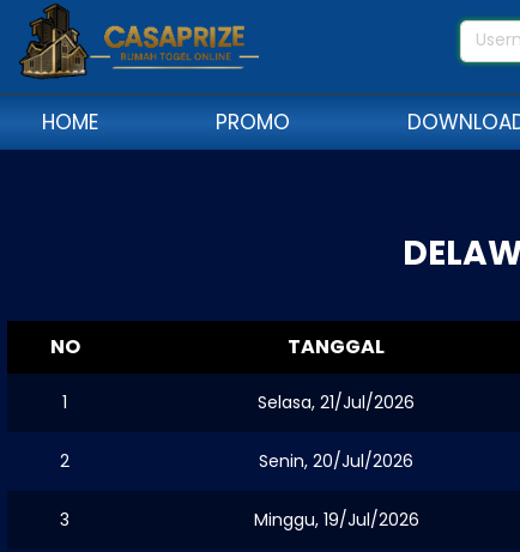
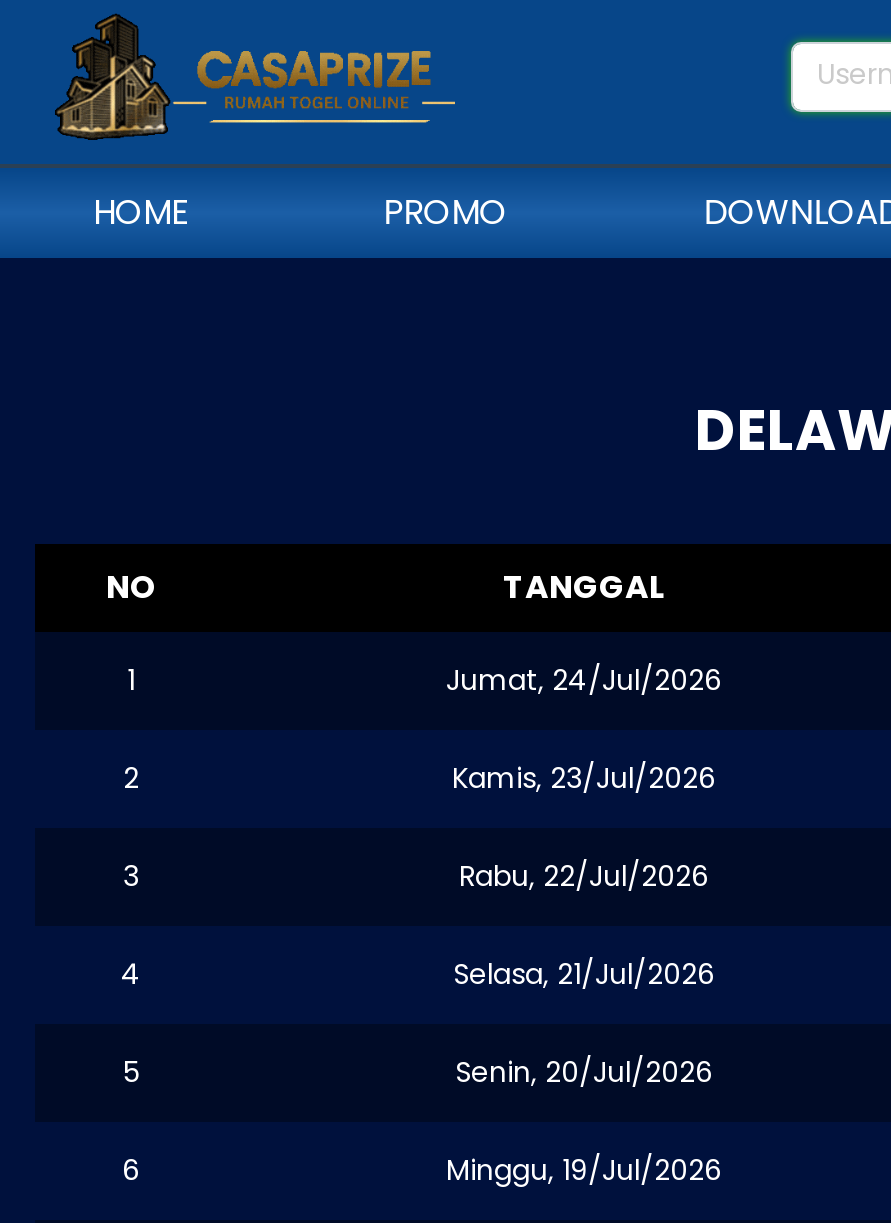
+ Jumat, 24/Jul/2026
+ 2
+ Kamis, 23/Jul/2026
+ 3
+ Rabu, 22/Jul/2026
+ 4

- 2
+ 5

- 3
+ 6
